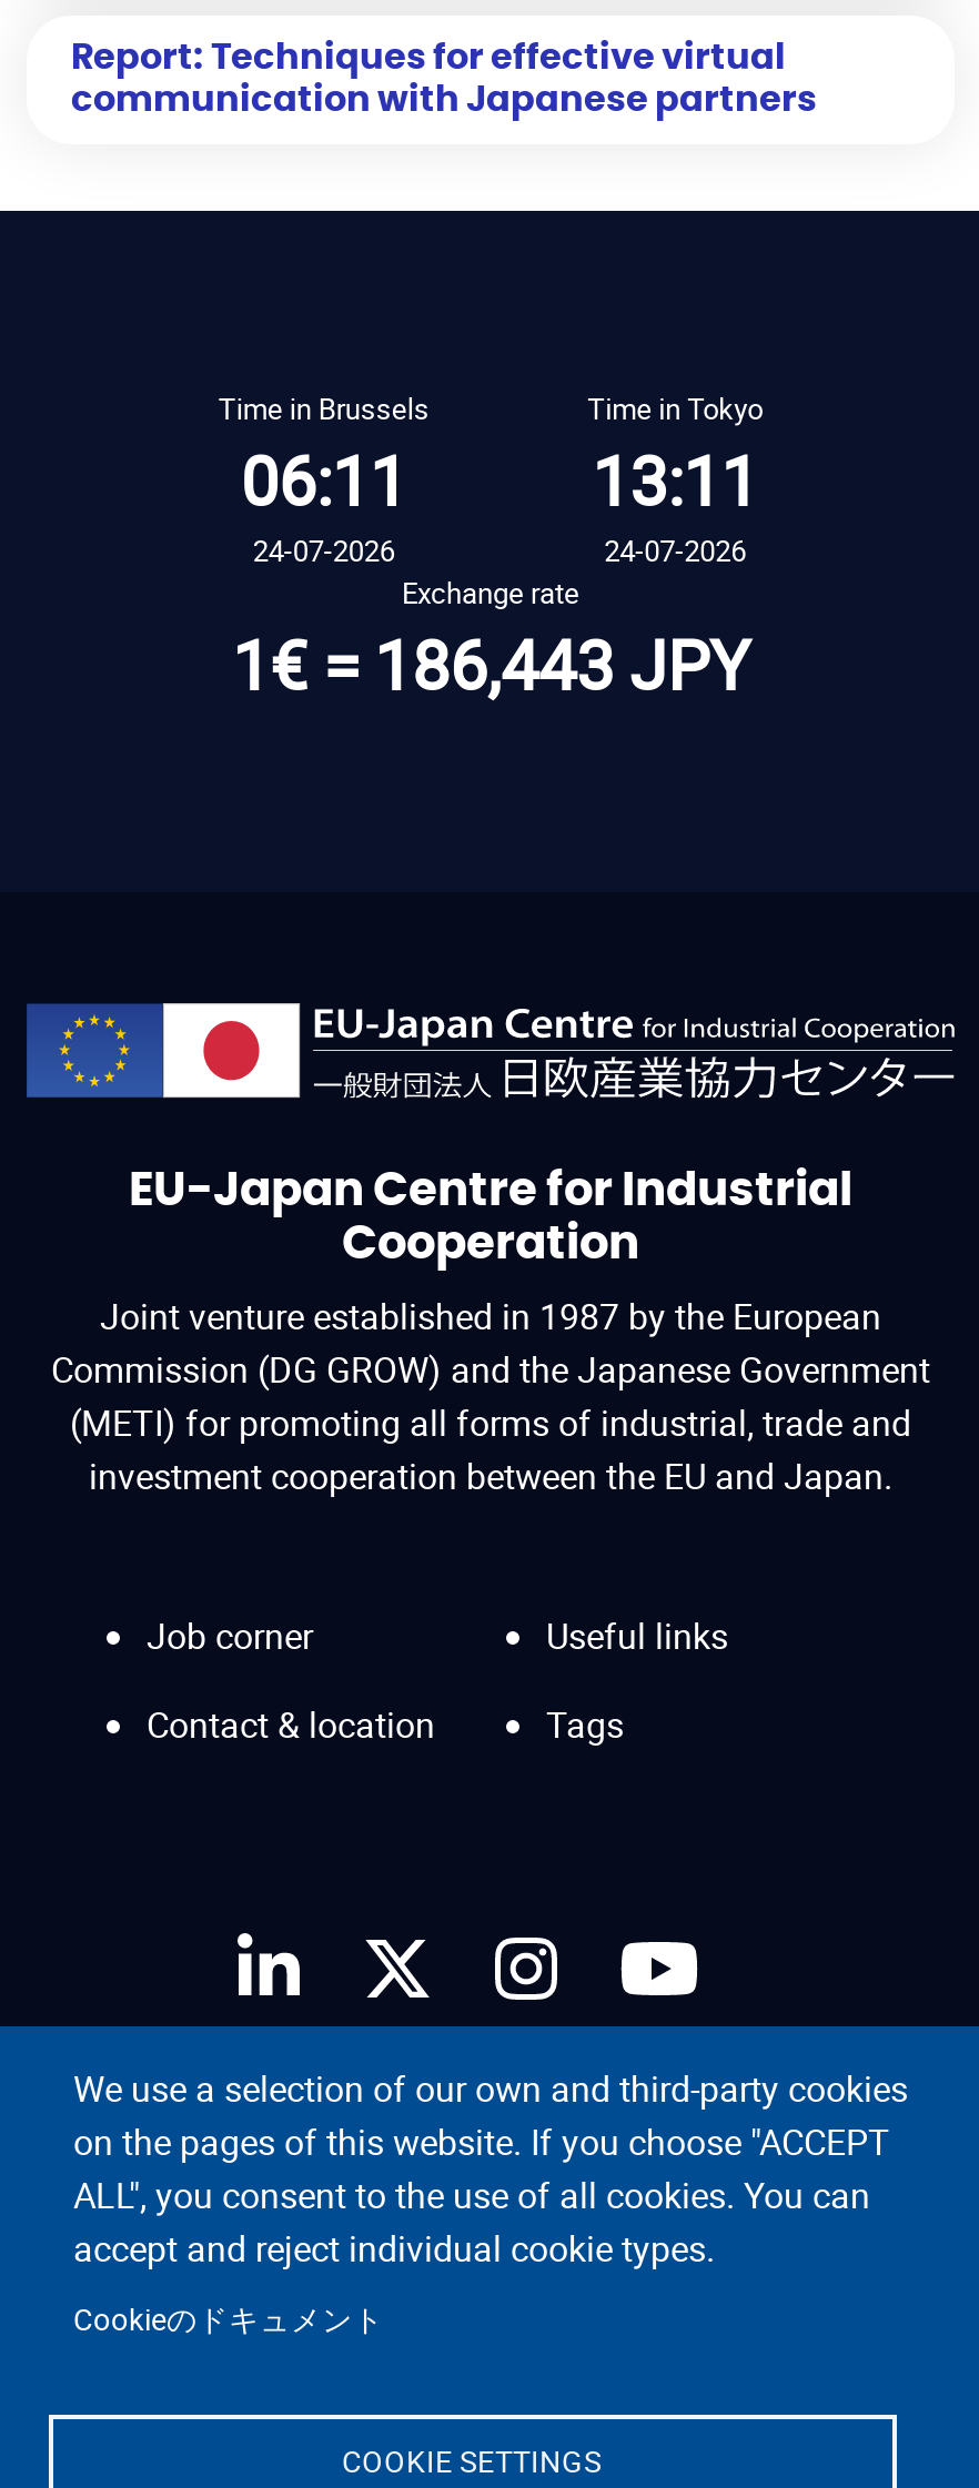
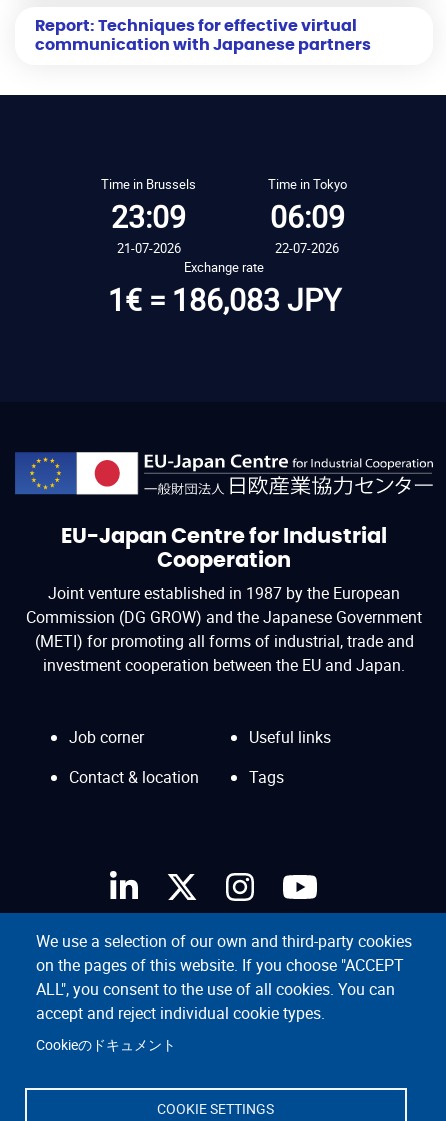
- 06:11
+ 23:09

- 13:11
+ 06:09

- 24-07-2026
+ 21-07-2026

- 24-07-2026
+ 22-07-2026

- 1€ = 186,443 JPY
+ 1€ = 186,083 JPY
